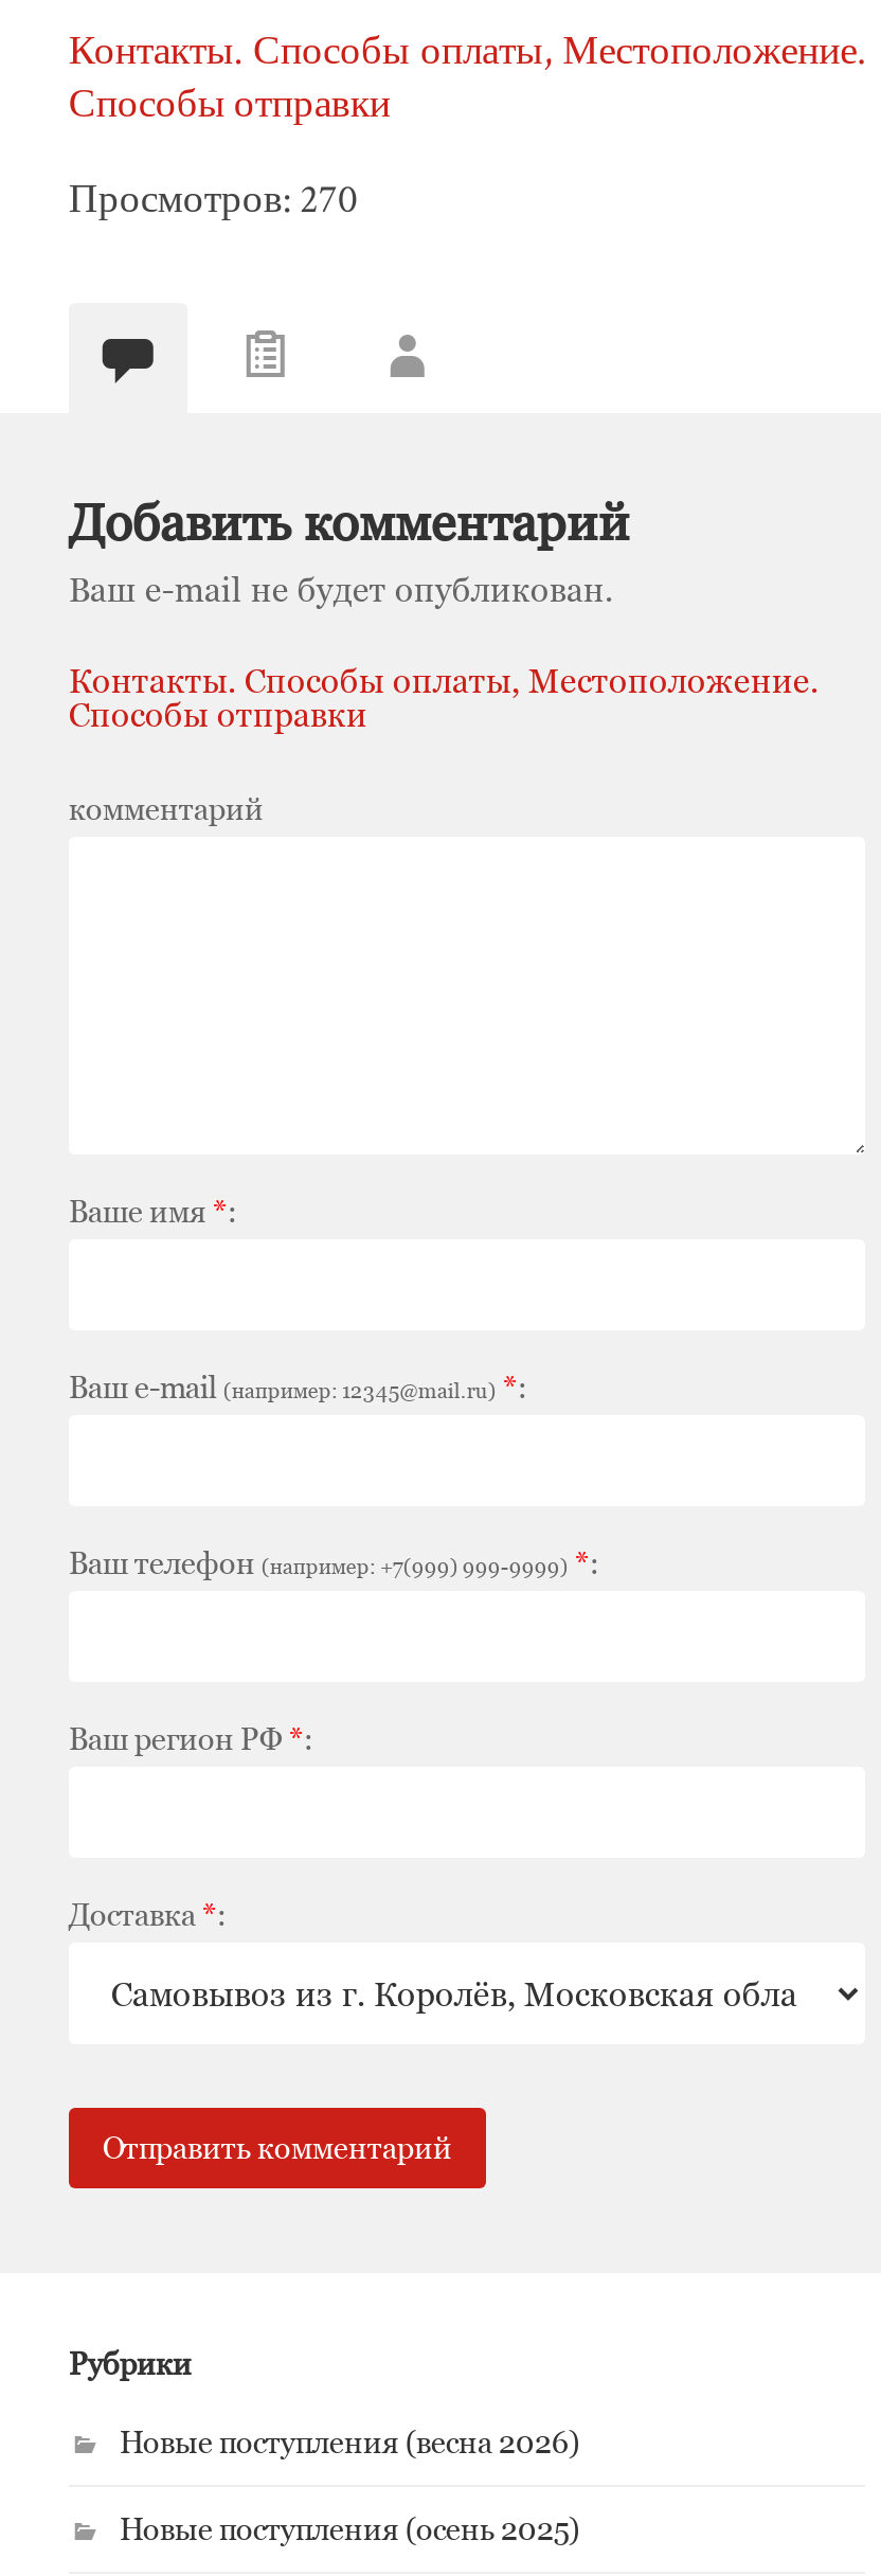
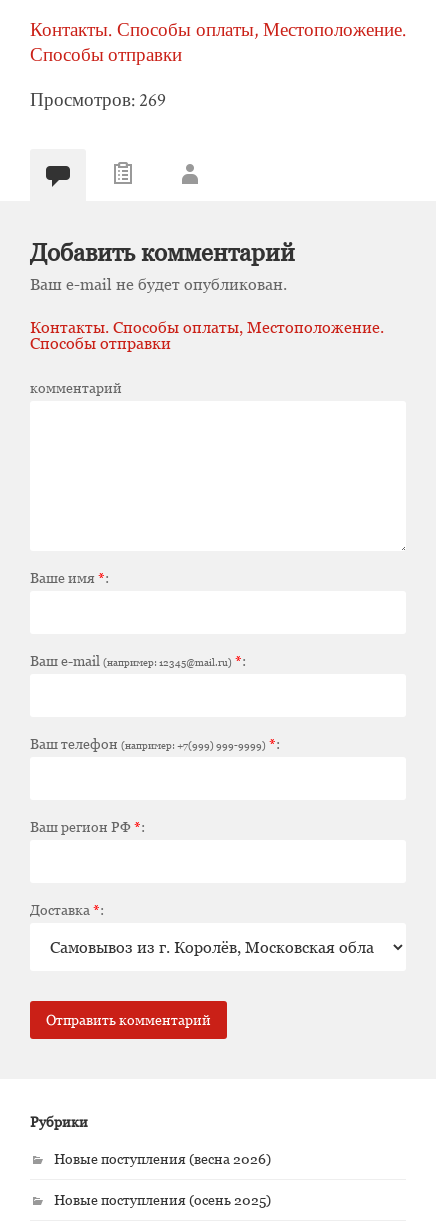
- Просмотров: 270
+ Просмотров: 269
